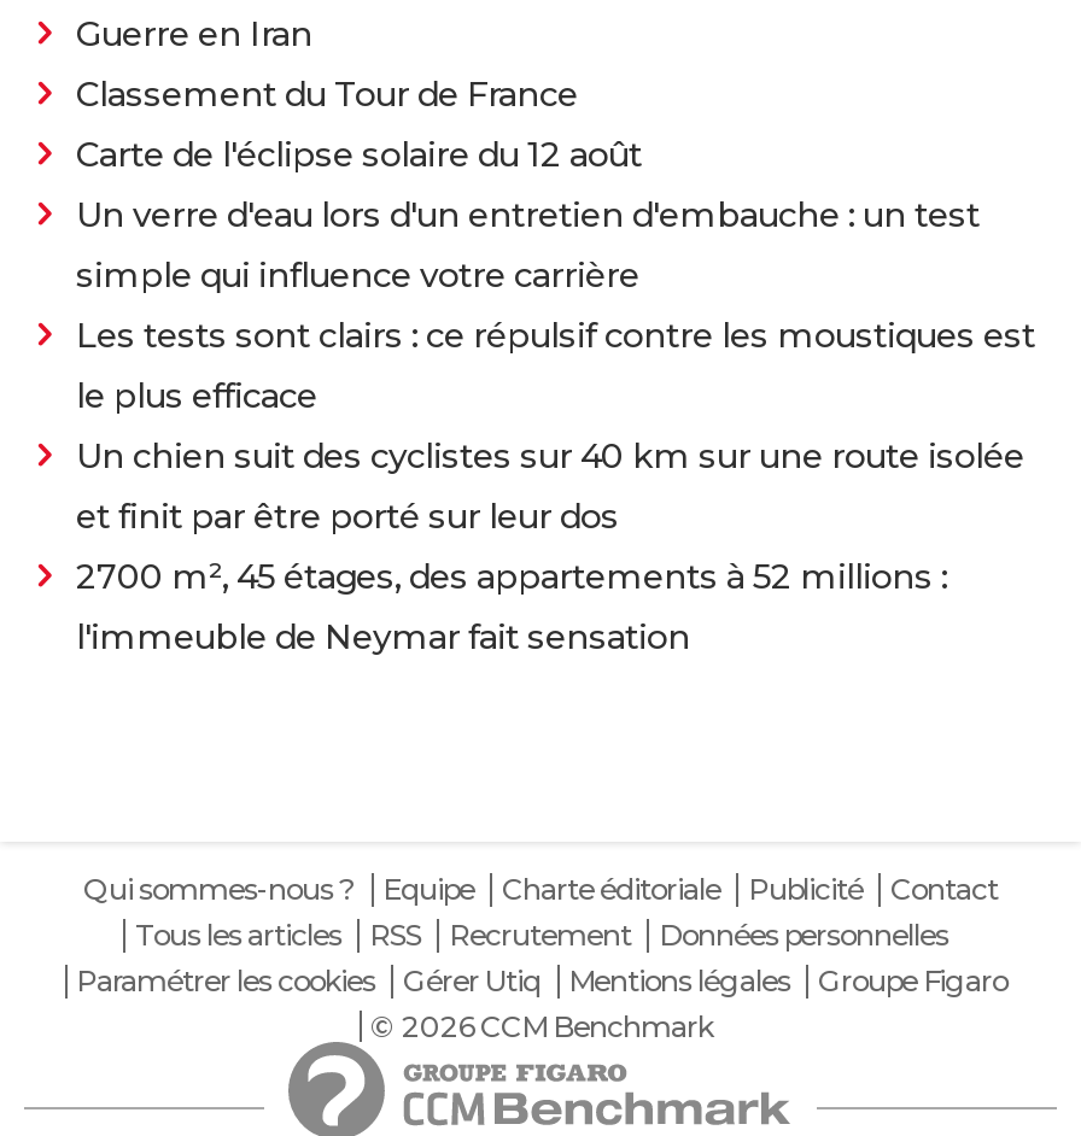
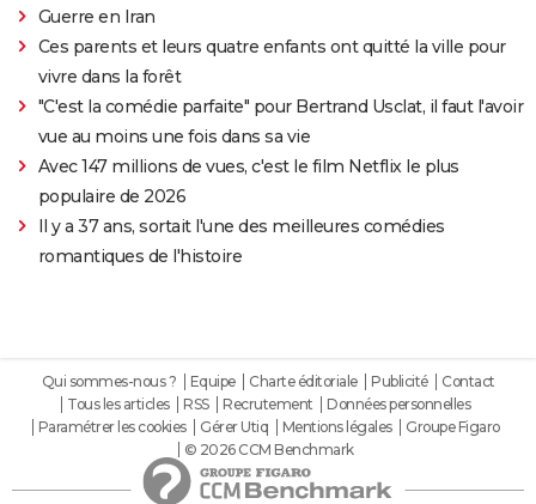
- Classement du Tour de France
- Carte de l'éclipse solaire du 12 août
- Un verre d'eau lors d'un entretien d'embauche : un test
- simple qui influence votre carrière
- Les tests sont clairs : ce répulsif contre les moustiques est
- le plus efficace
- Un chien suit des cyclistes sur 40 km sur une route isolée
- et finit par être porté sur leur dos
- 2700 m², 45 étages, des appartements à 52 millions :
- l'immeuble de Neymar fait sensation
+ Ces parents et leurs quatre enfants ont quitté la ville pour
+ vivre dans la forêt
+ "C'est la comédie parfaite" pour Bertrand Usclat, il faut l'avoir
+ vue au moins une fois dans sa vie
+ Avec 147 millions de vues, c'est le film Netflix le plus
+ populaire de 2026
+ Il y a 37 ans, sortait l'une des meilleures comédies
+ romantiques de l'histoire
